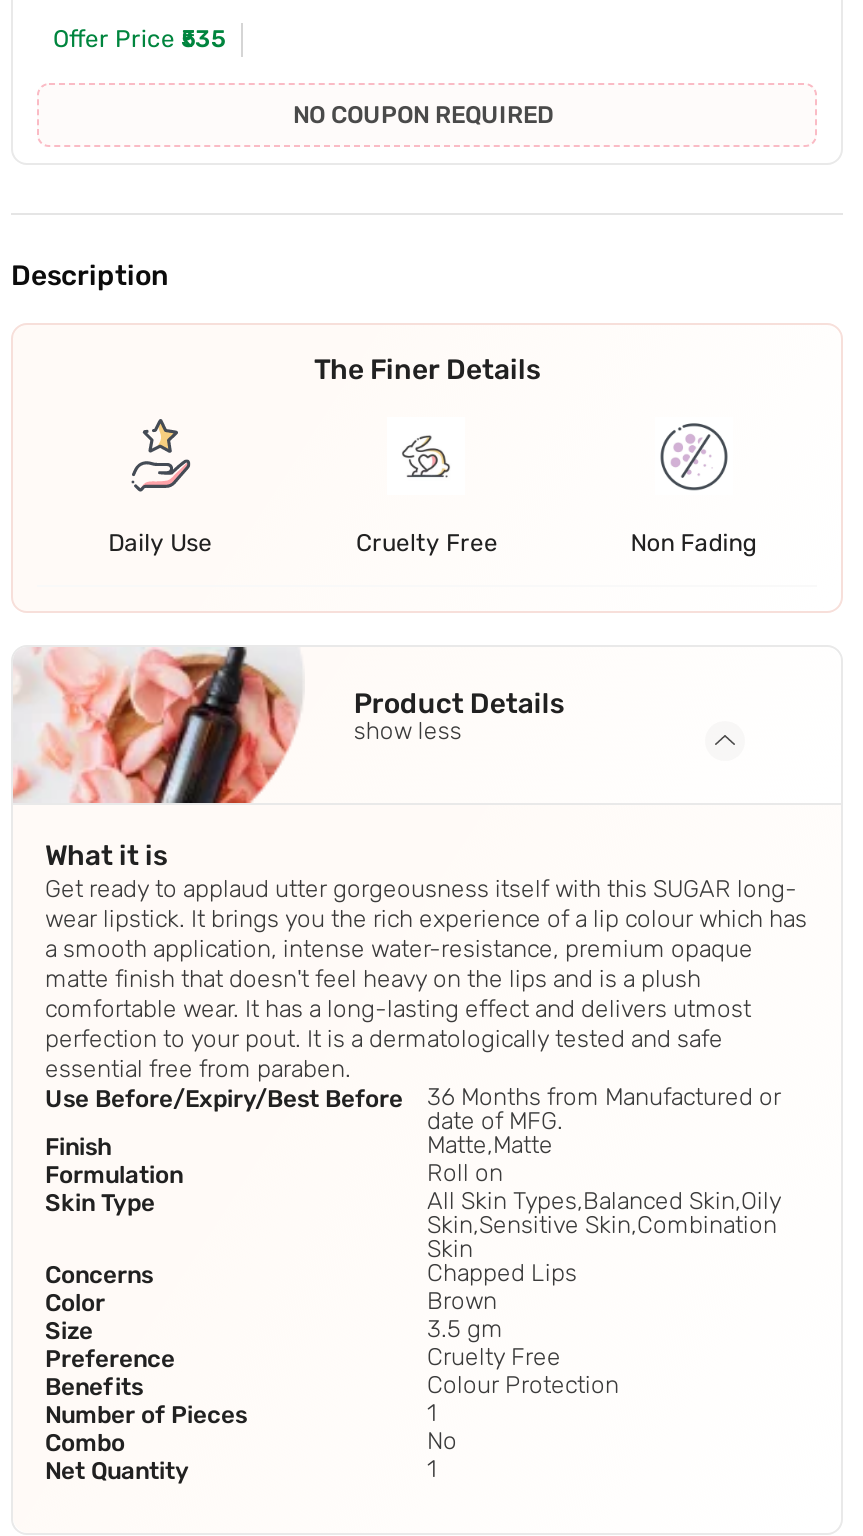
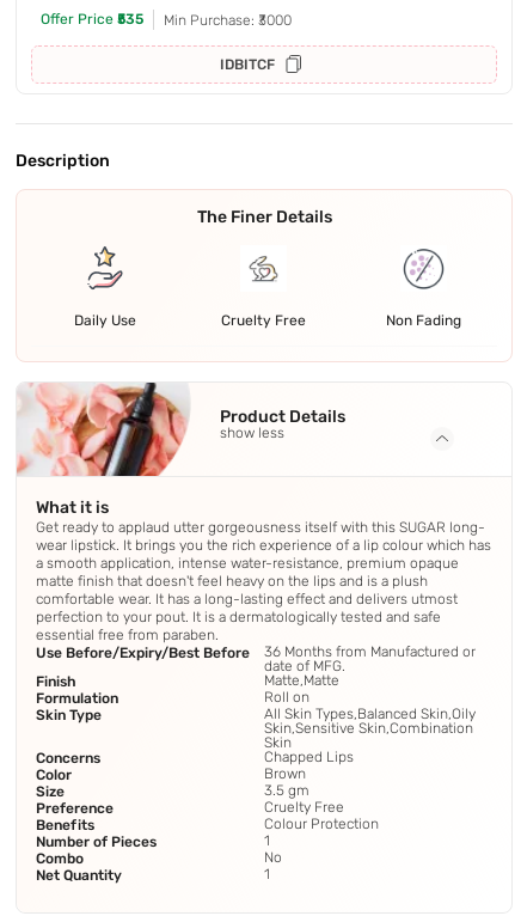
- NO COUPON REQUIRED
+ Min Purchase: ₹3000
+ IDBITCF
